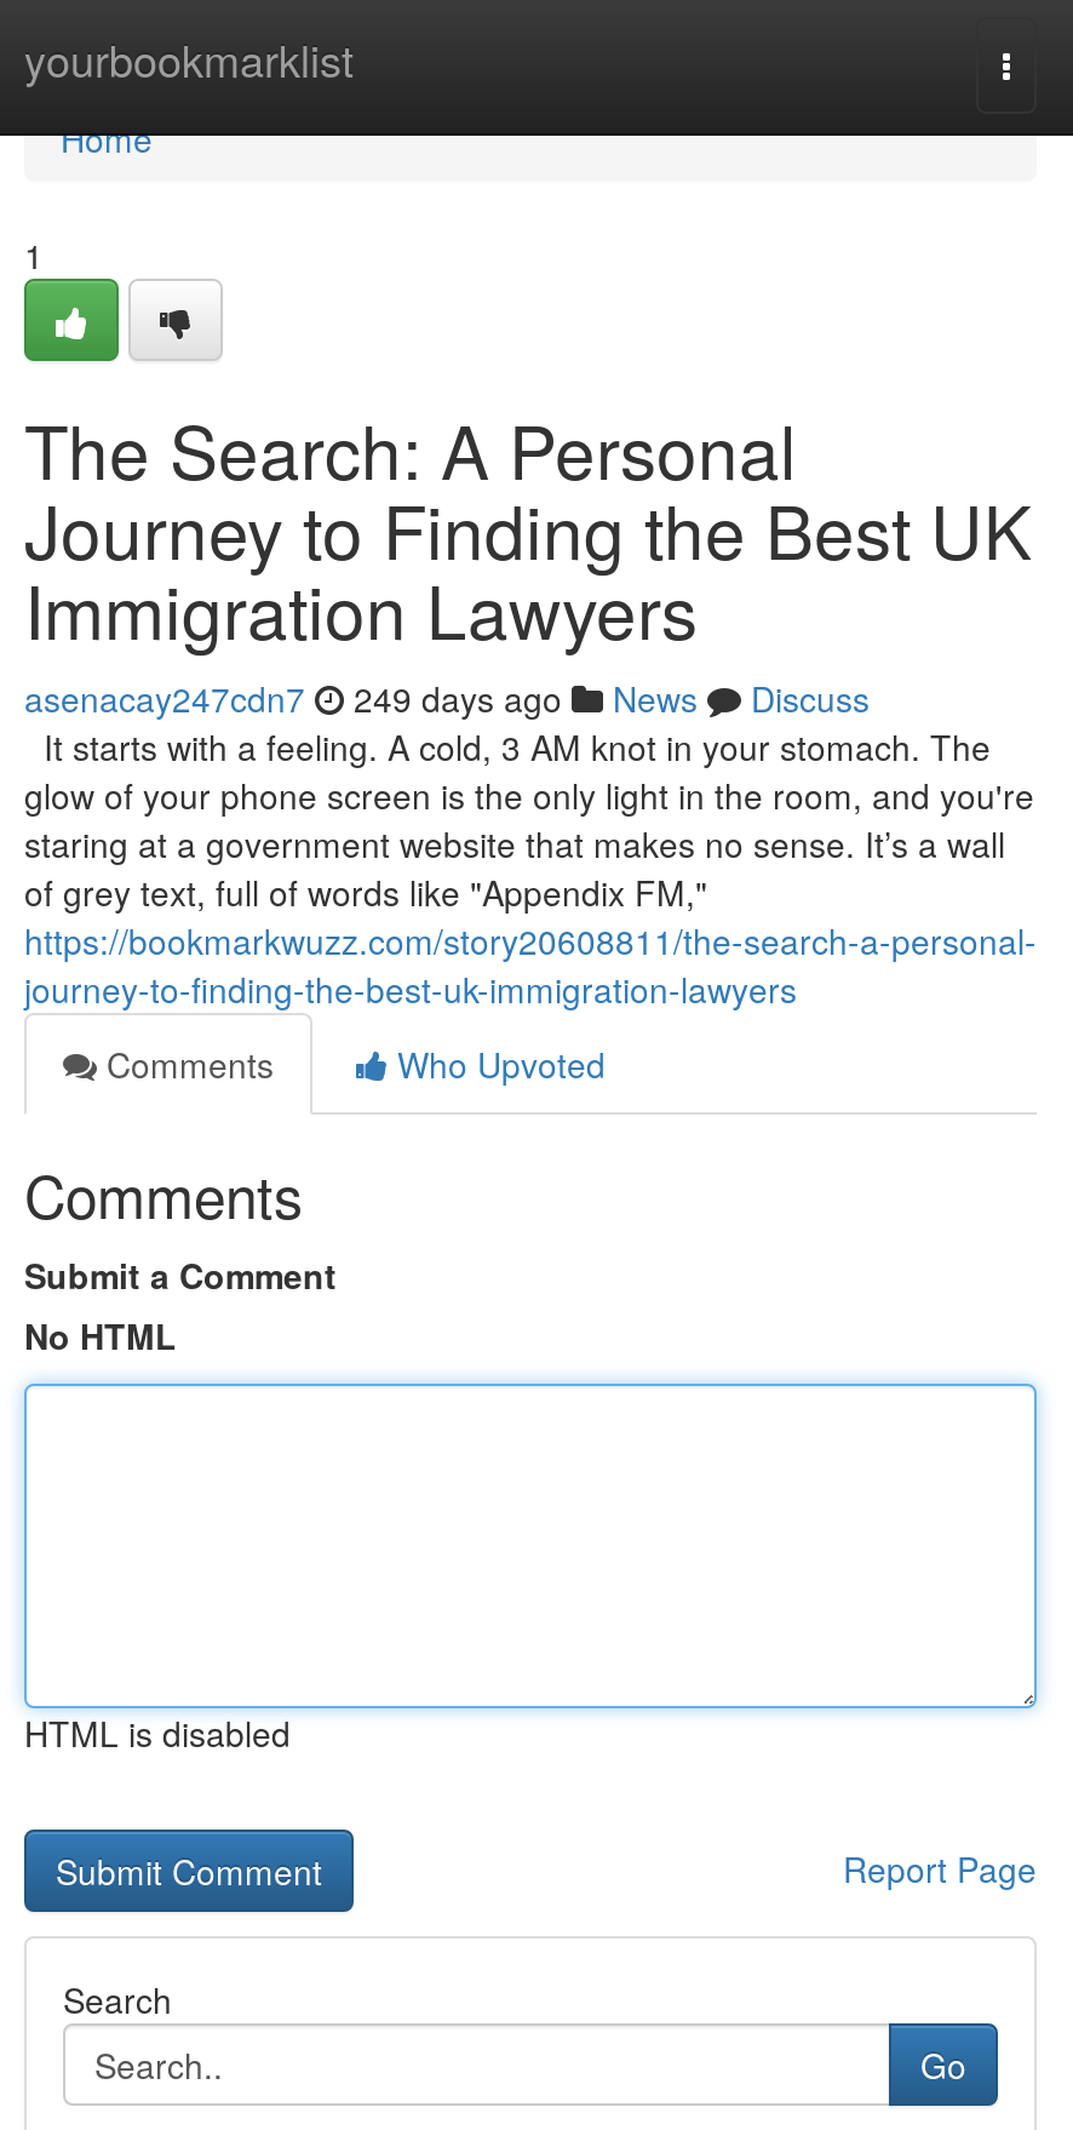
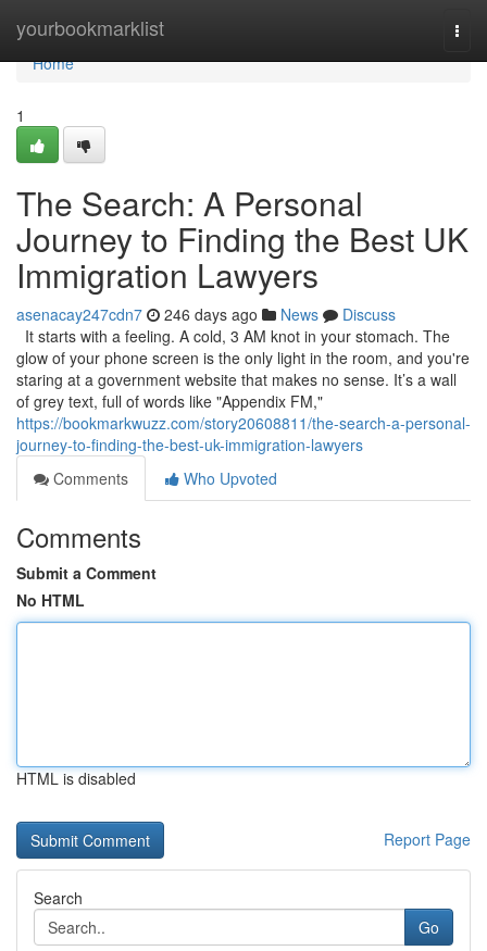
- asenacay247cdn7 249 days ago News Discuss
+ asenacay247cdn7 246 days ago News Discuss
